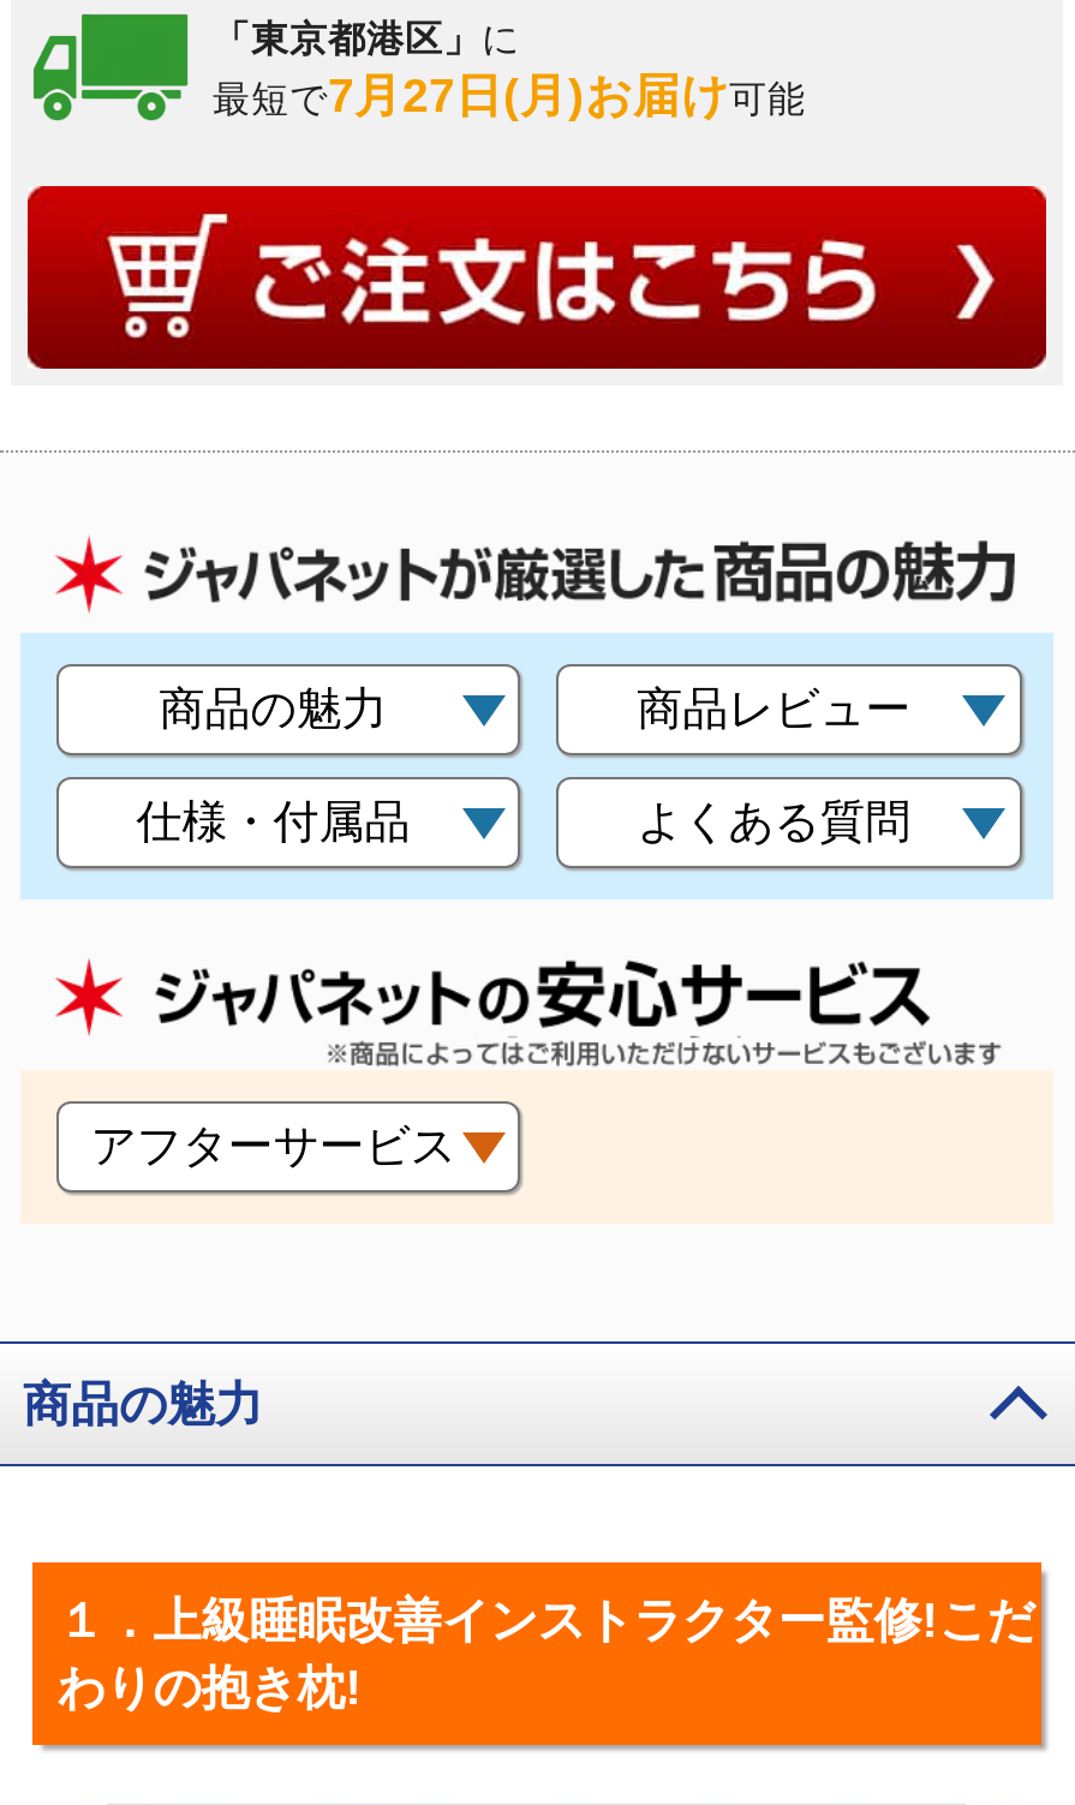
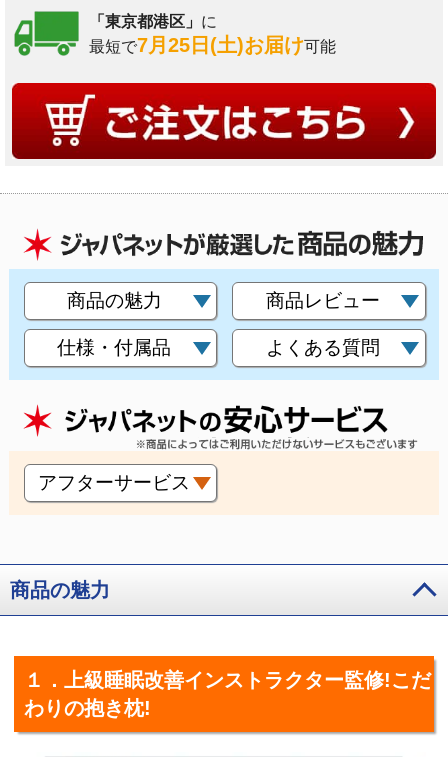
- 最短で7月27日(月)お届け可能
+ 最短で7月25日(土)お届け可能
